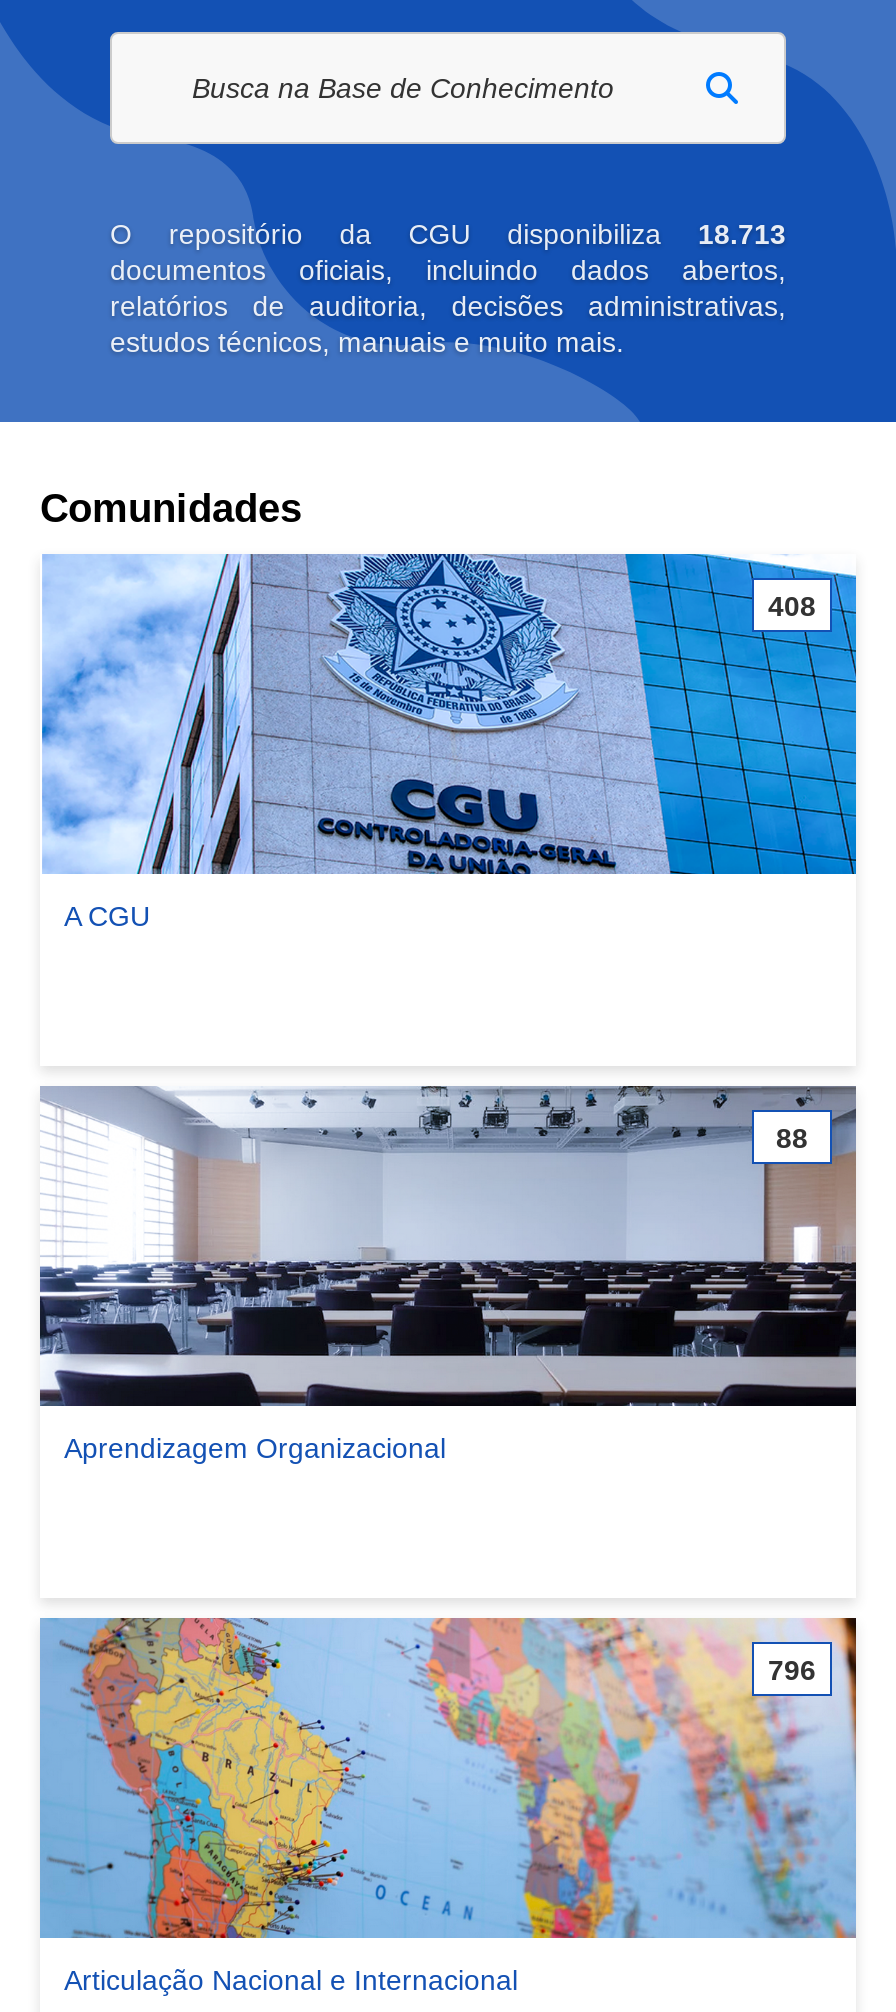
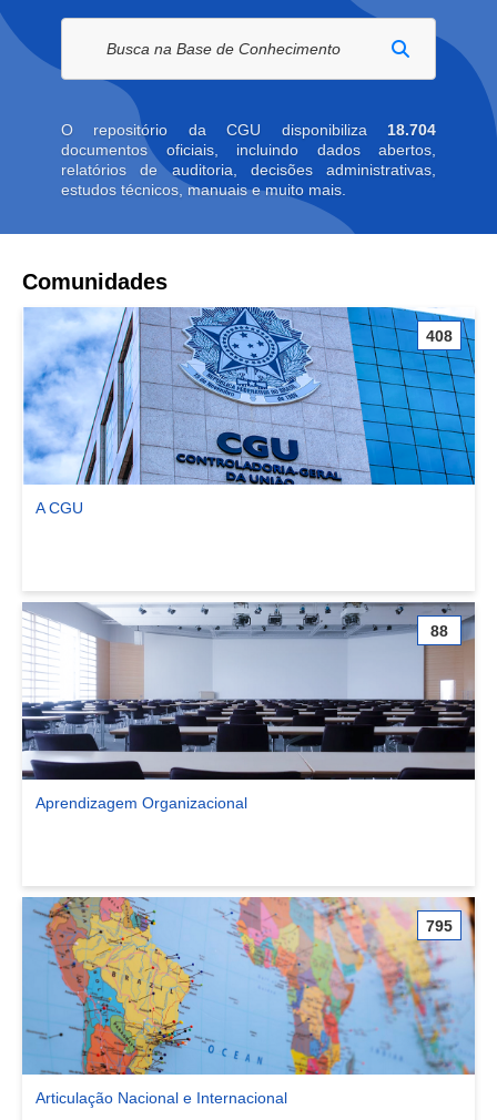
- O repositório da CGU disponibiliza 18.713
+ O repositório da CGU disponibiliza 18.704

- 796
+ 795
